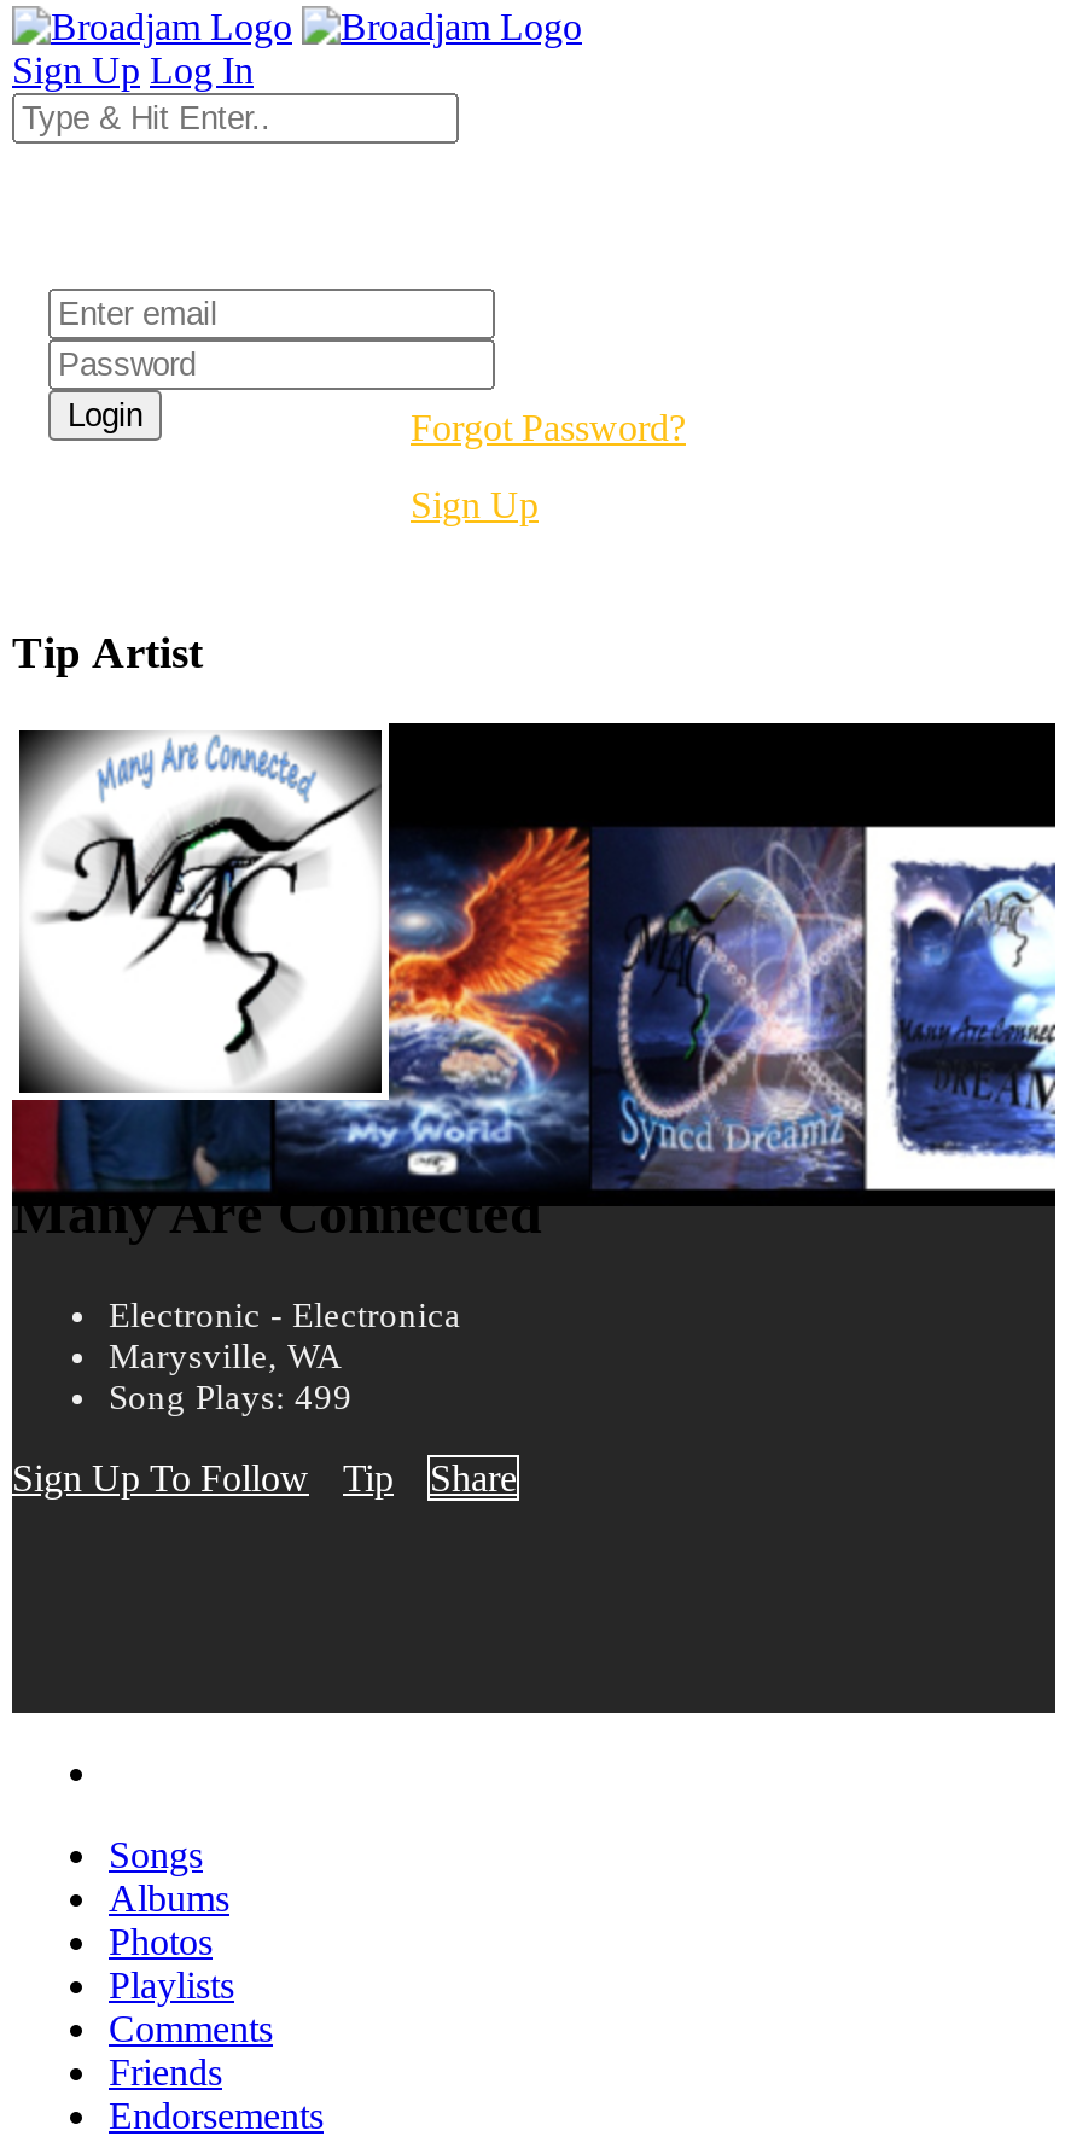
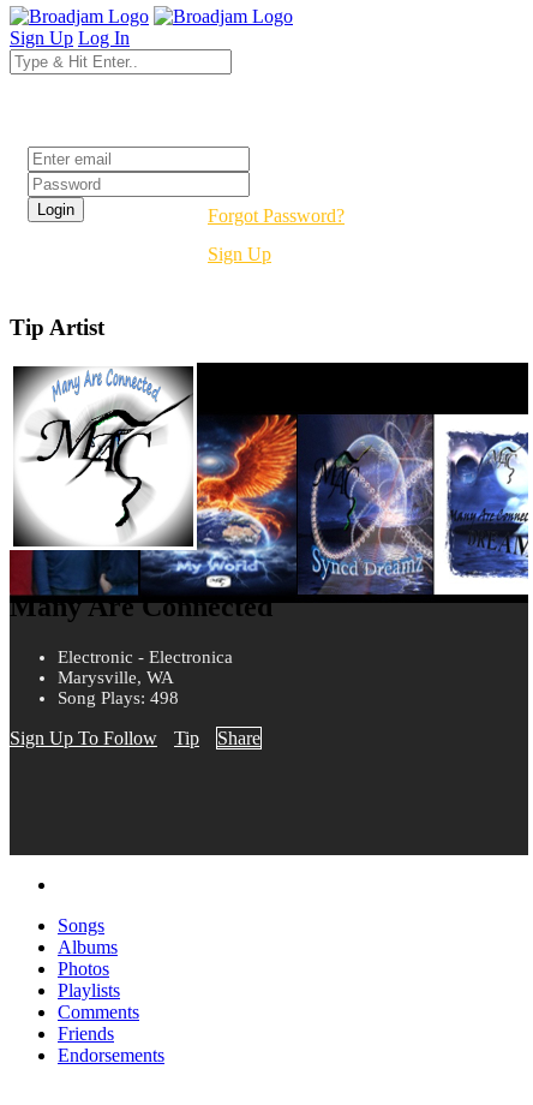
- Song Plays: 499
+ Song Plays: 498
